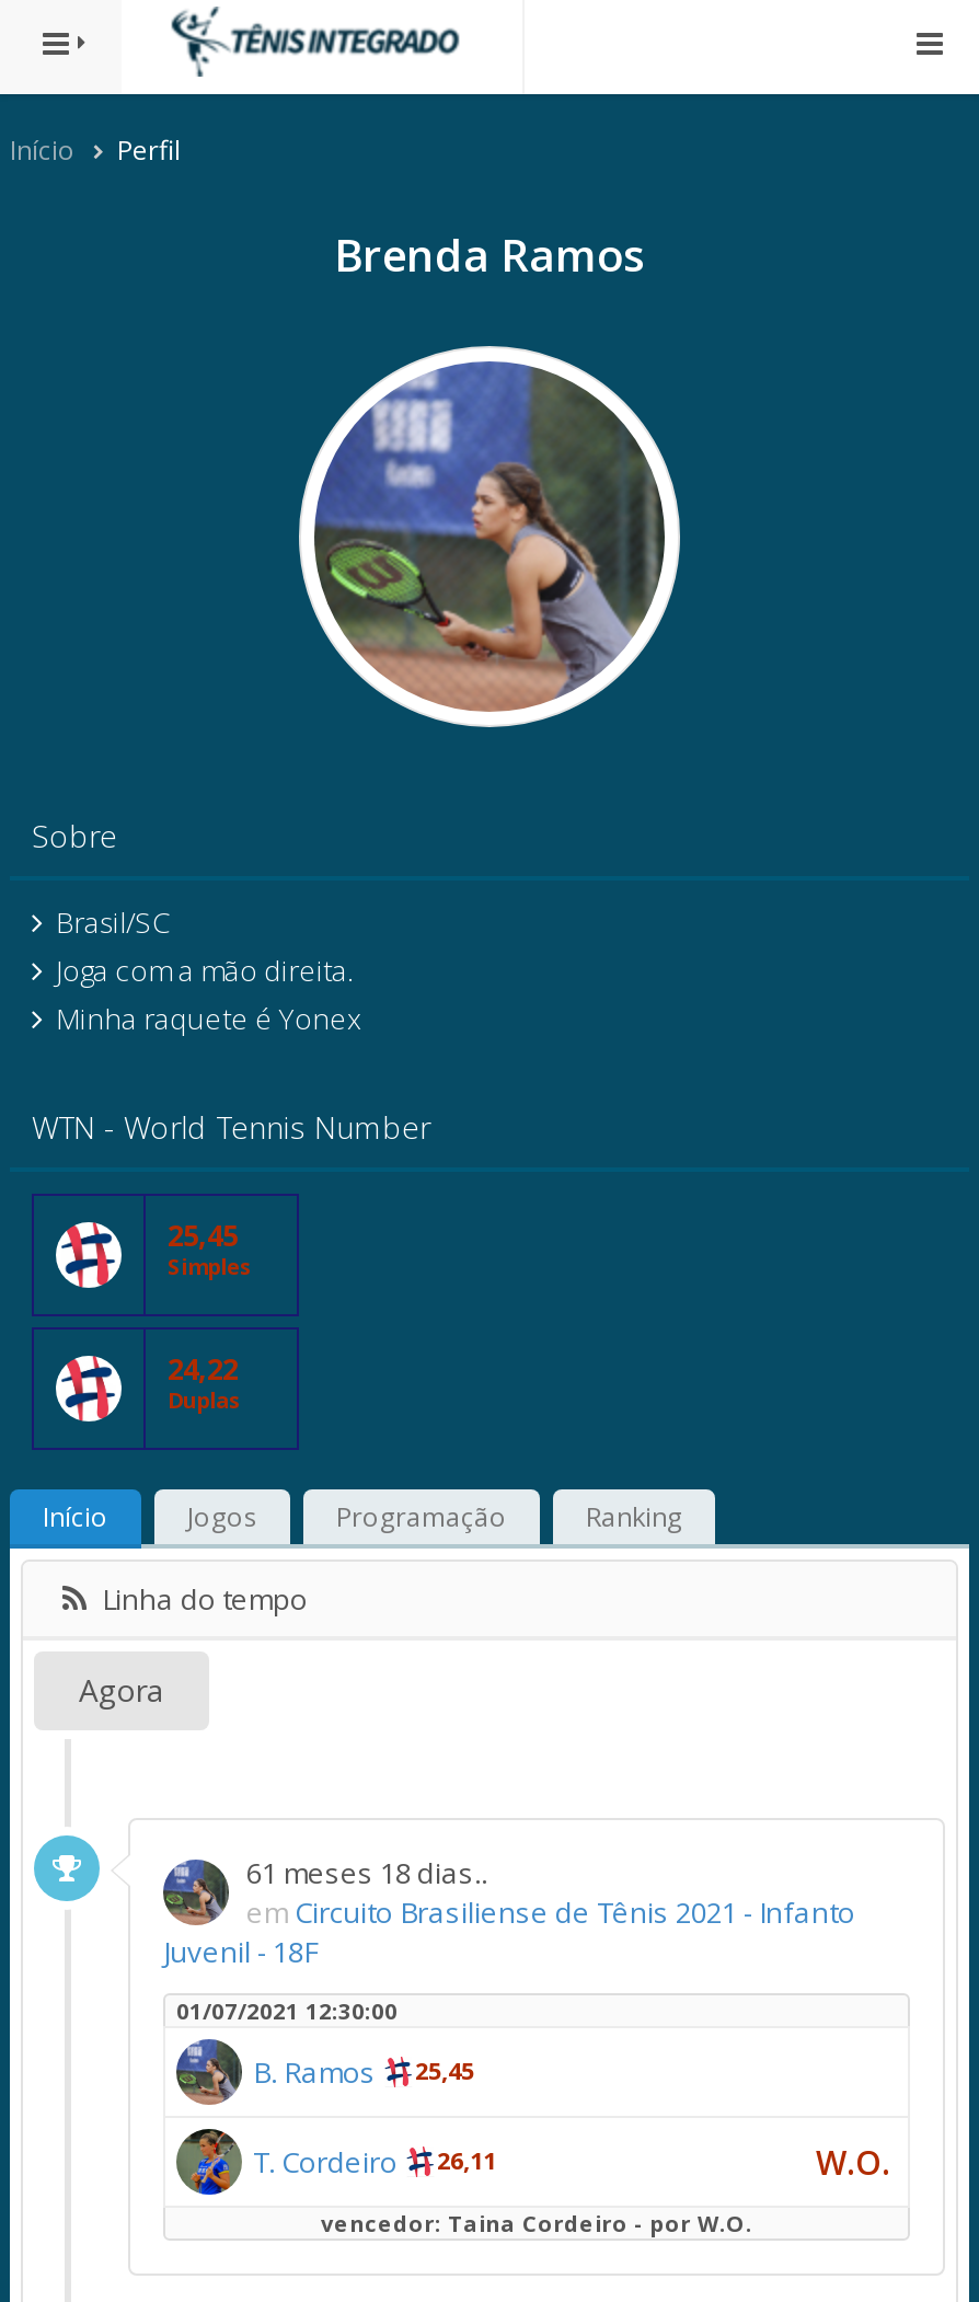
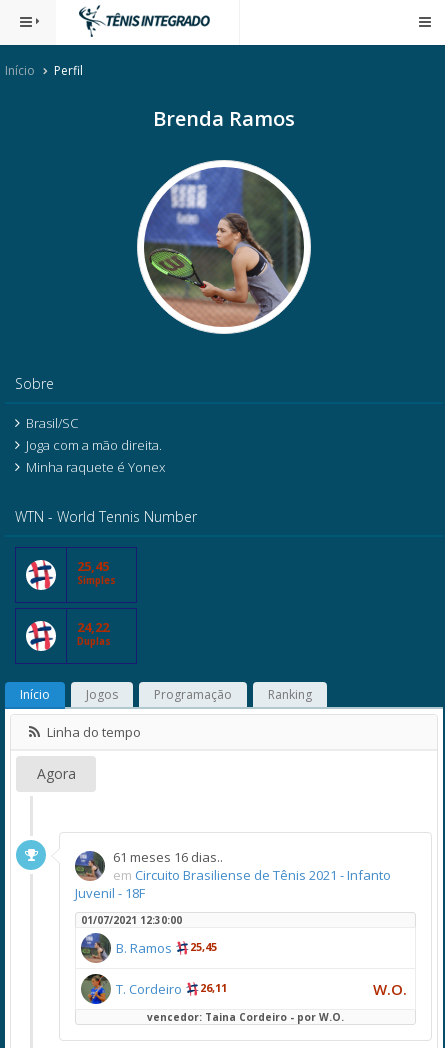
- 61 meses 18 dias..
+ 61 meses 16 dias..
